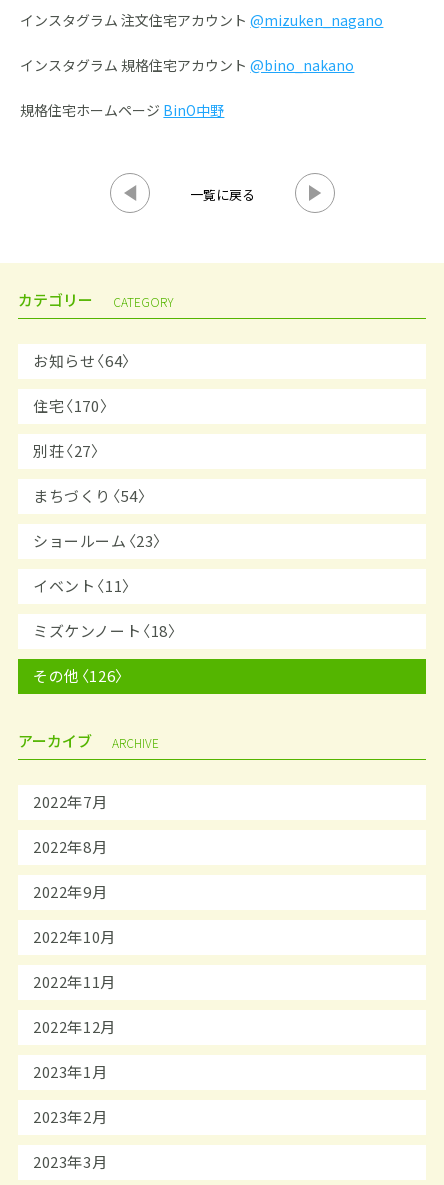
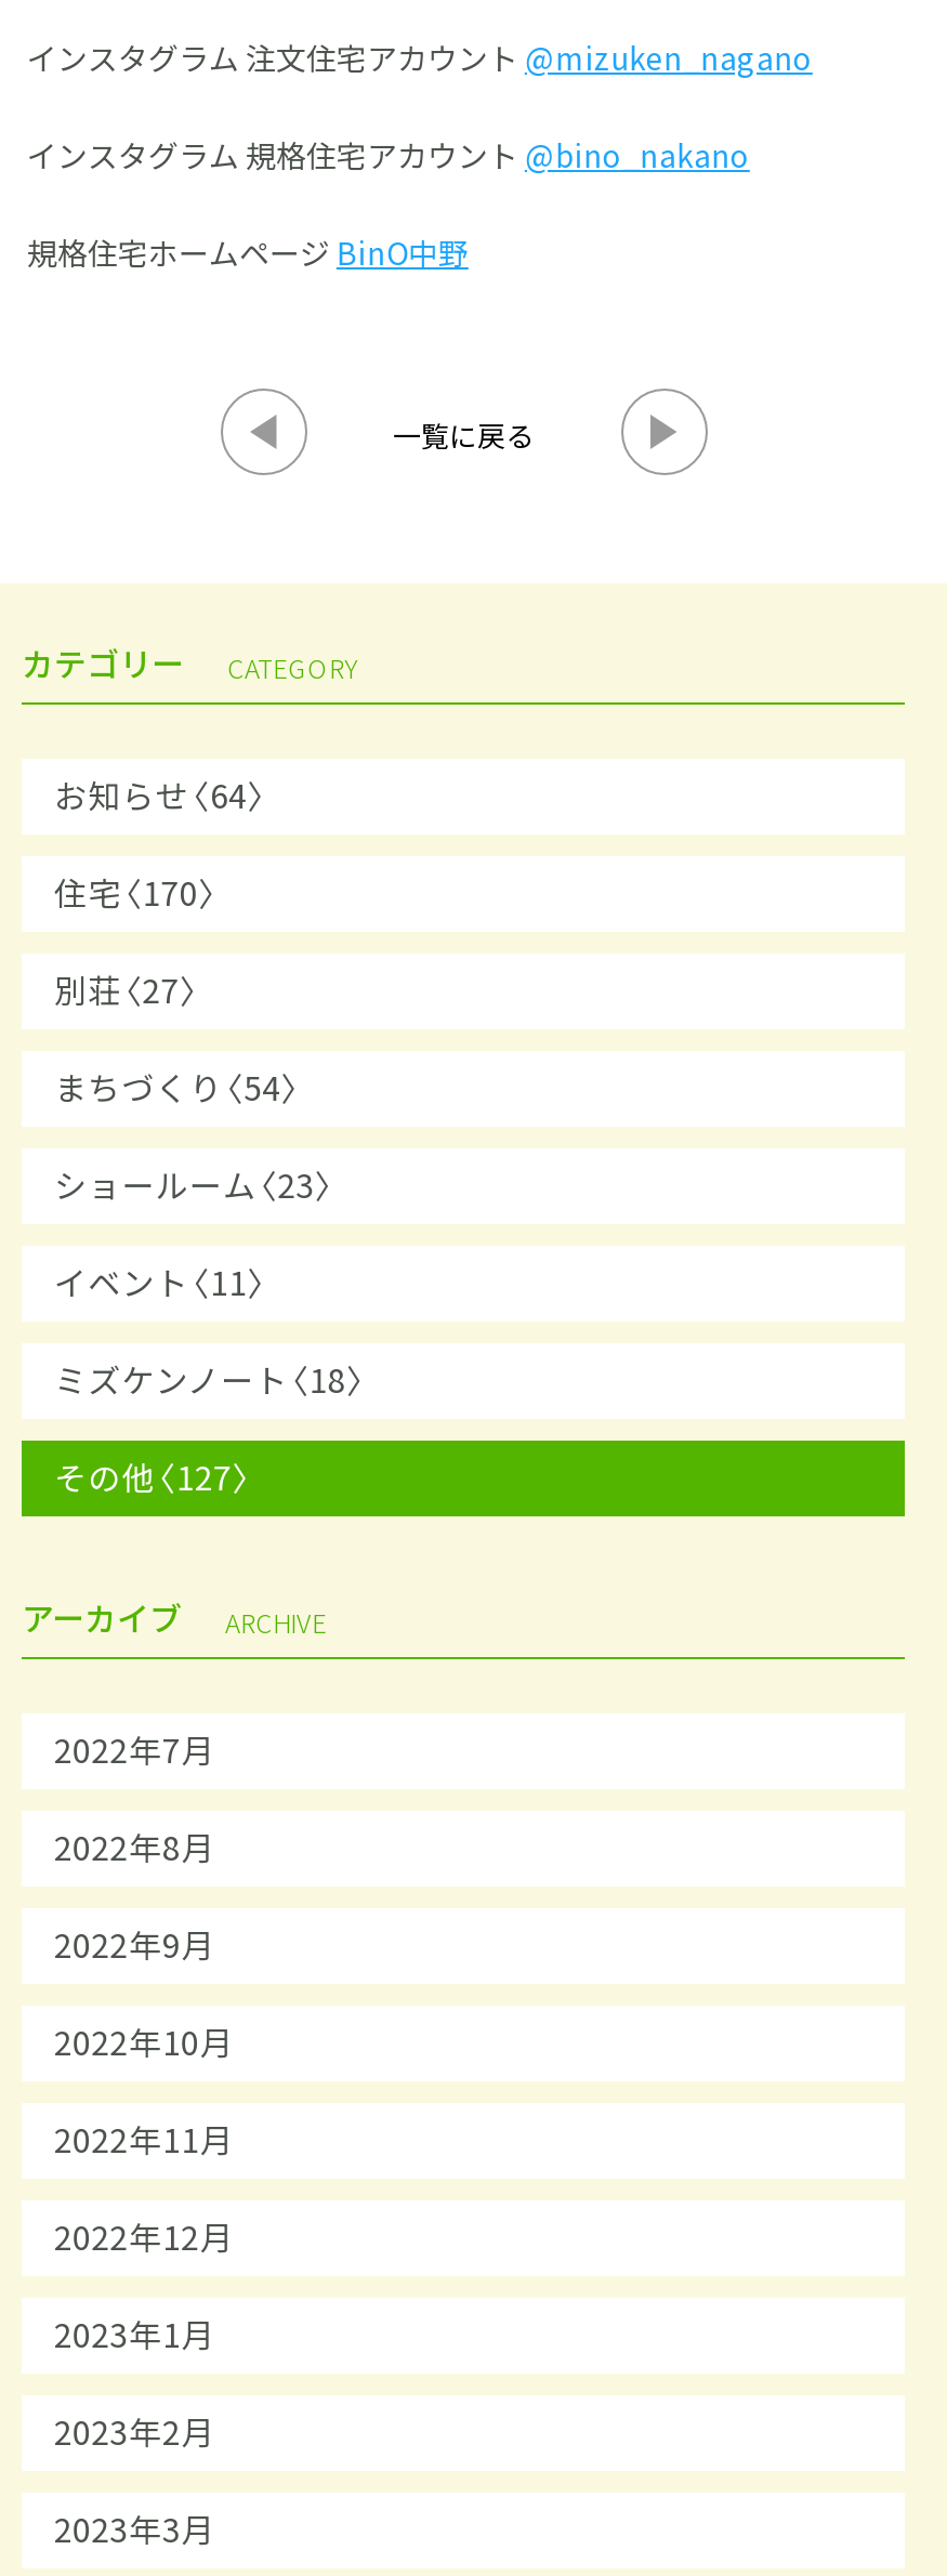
- その他〈126〉
+ その他〈127〉
